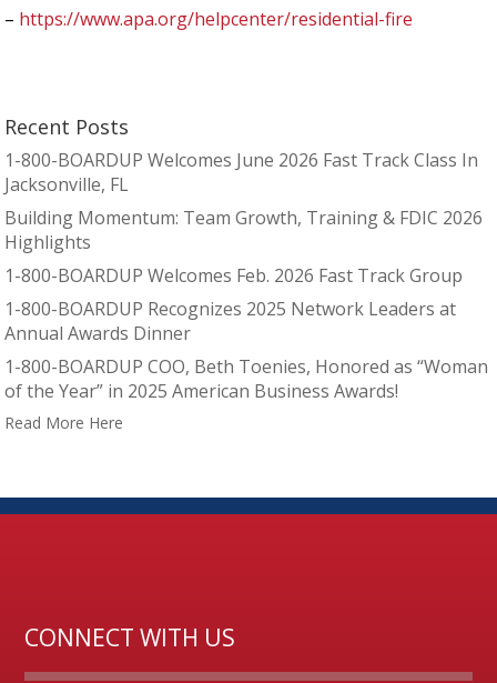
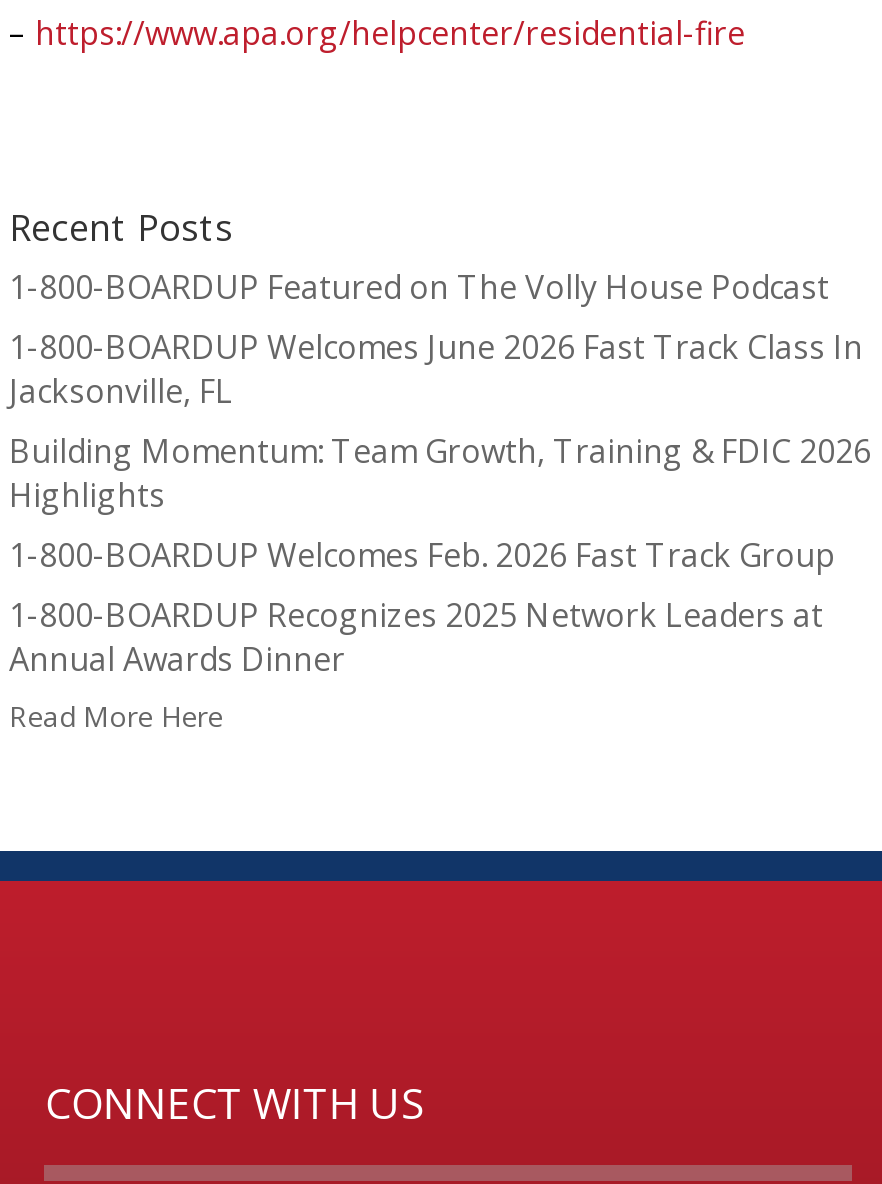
+ 1-800-BOARDUP Featured on The Volly House Podcast

moved down: 1-800-BOARDUP Welcomes June 2026 Fast Track Class In | Jacksonville, FL | Building Momentum: Team Growth, Training & FDIC 2026 | Highlights | 1-800-BOARDUP Welcomes Feb. 2026 Fast Track Group | 1-800-BOARDUP Recognizes 2025 Network Leaders at | Annual Awards Dinner

- 1-800-BOARDUP COO, Beth Toenies, Honored as “Woman
- of the Year” in 2025 American Business Awards!
